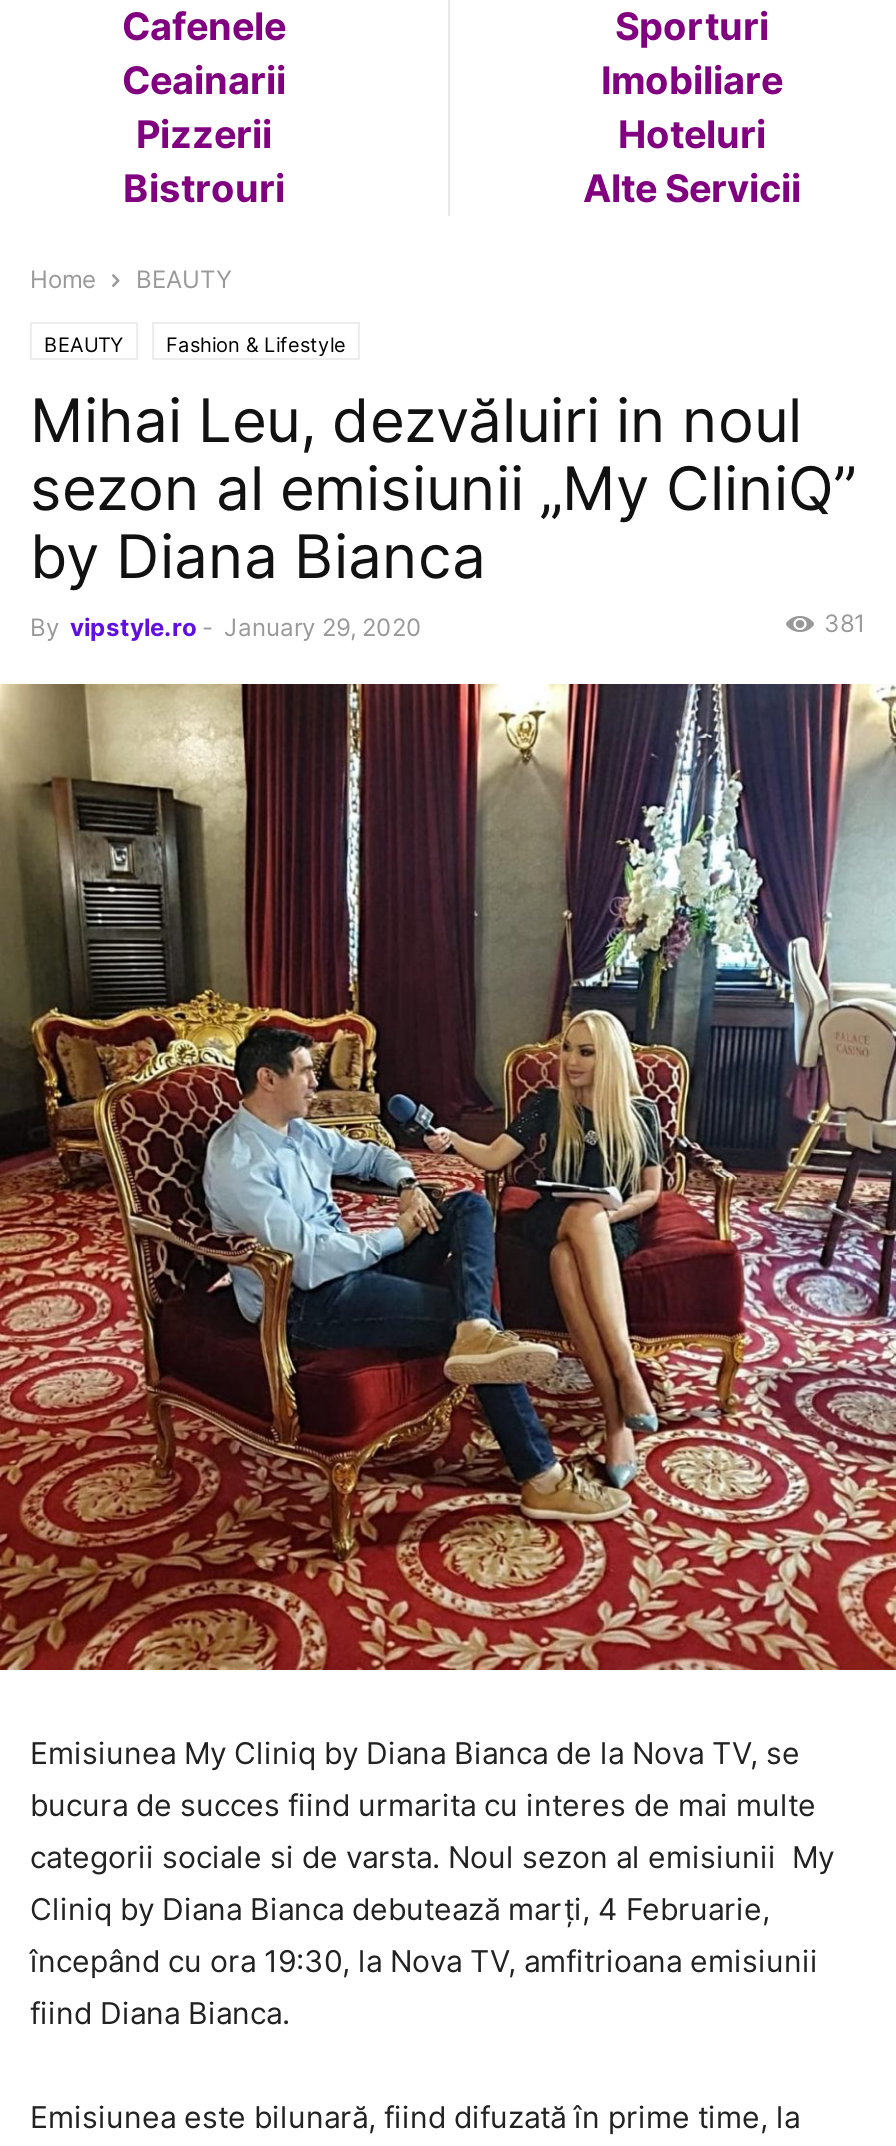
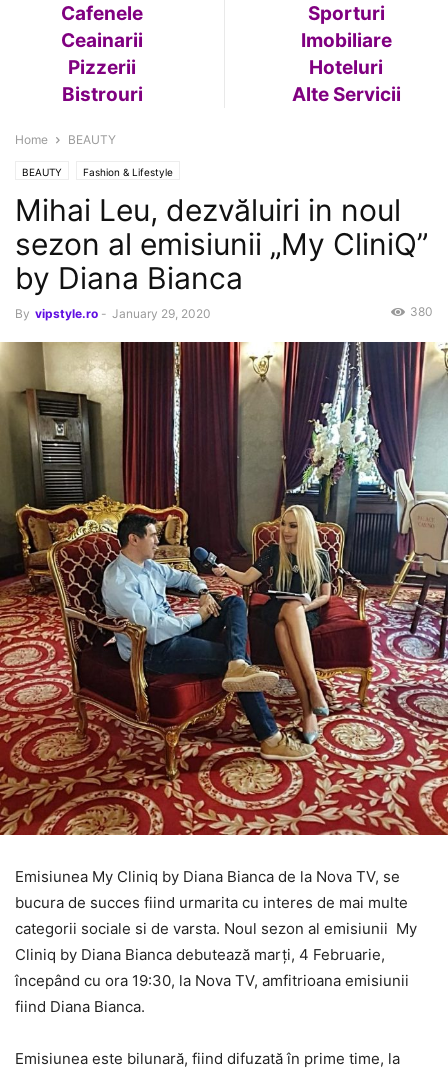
- 381
+ 380
